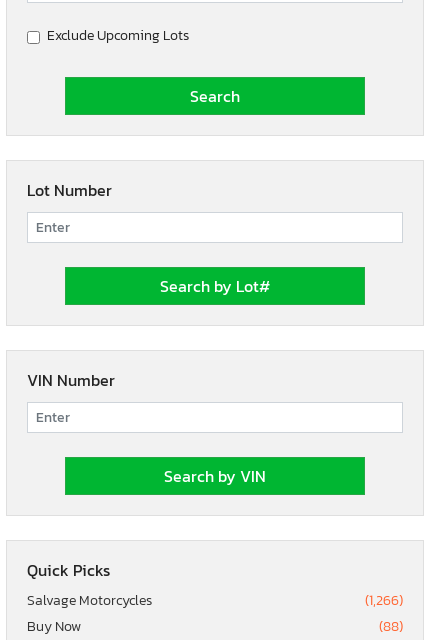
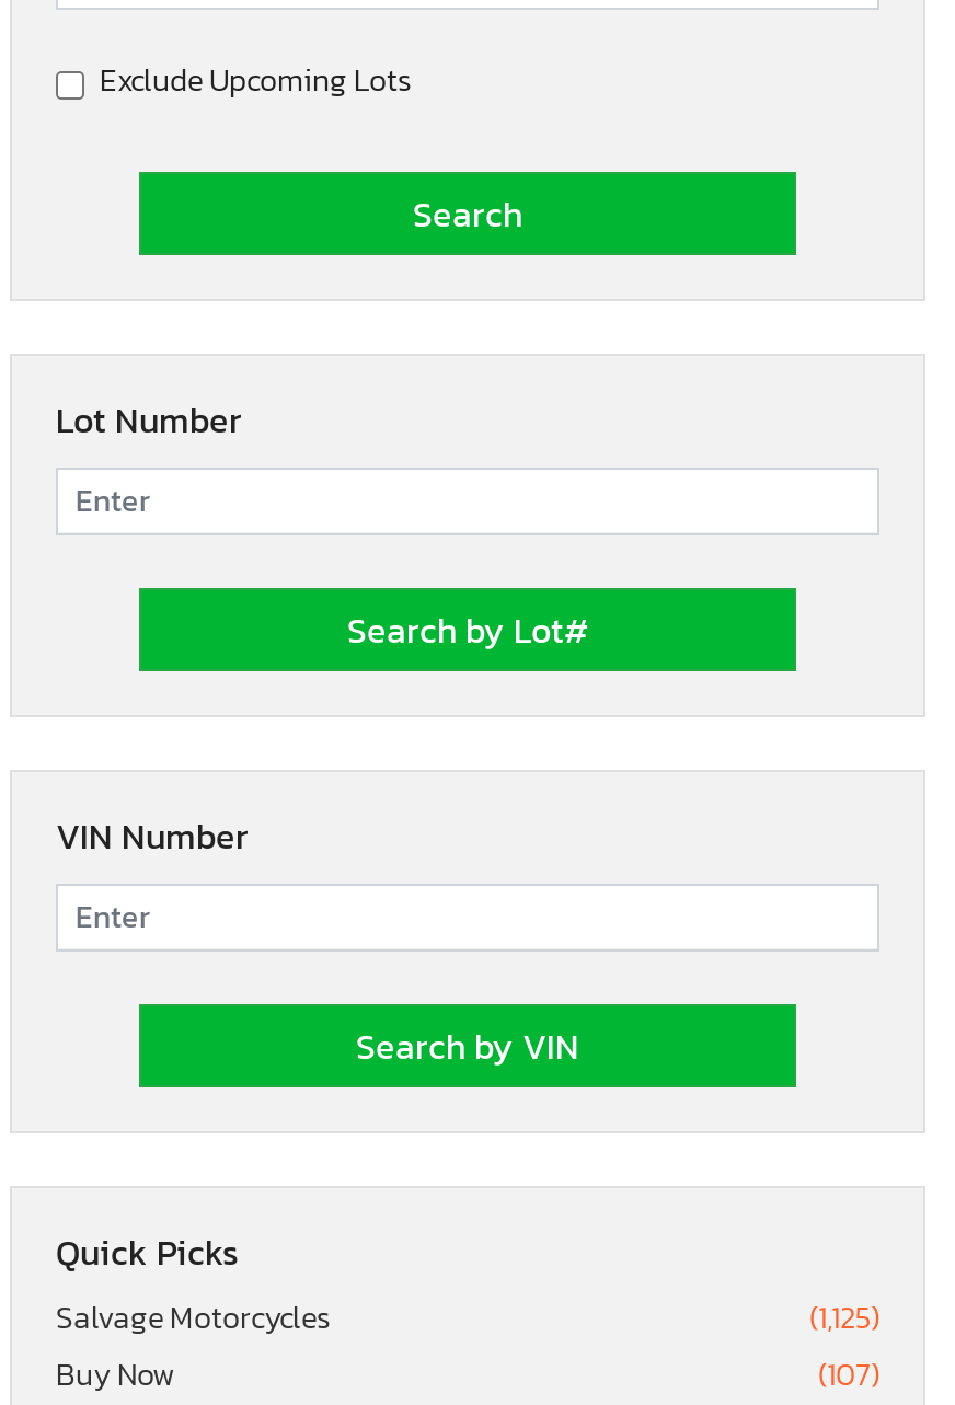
- (1,266)
+ (1,125)

- (88)
+ (107)
